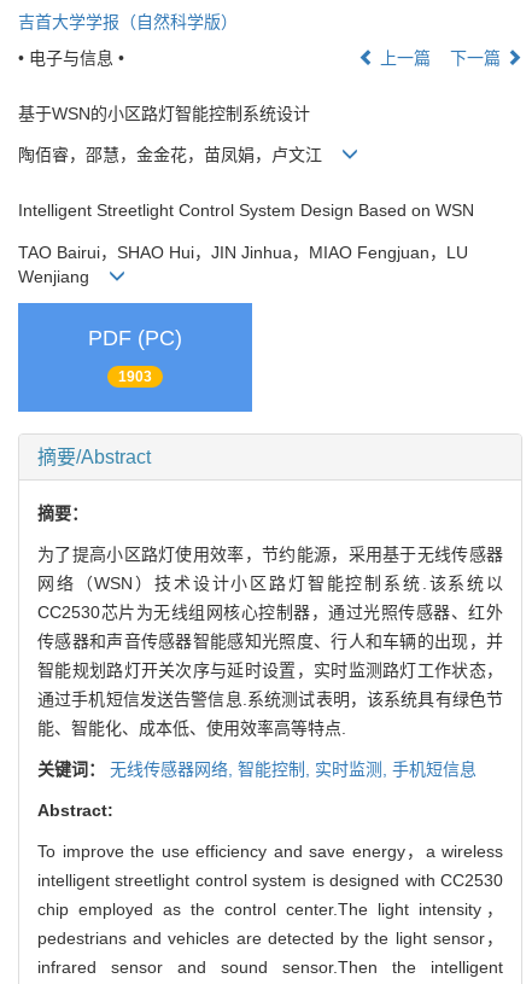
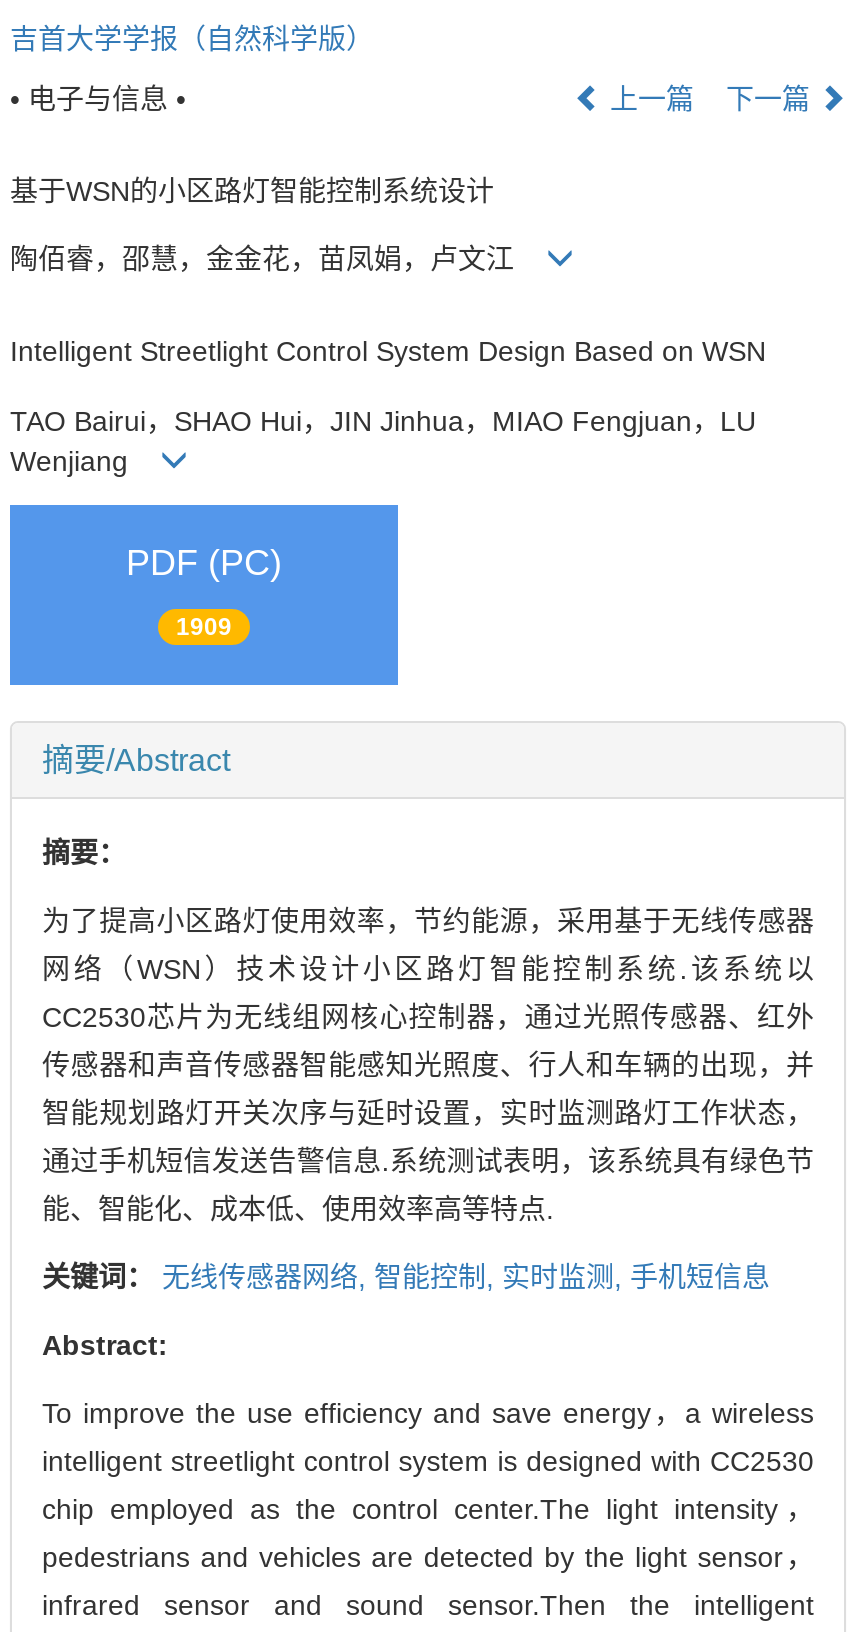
- 1903
+ 1909
